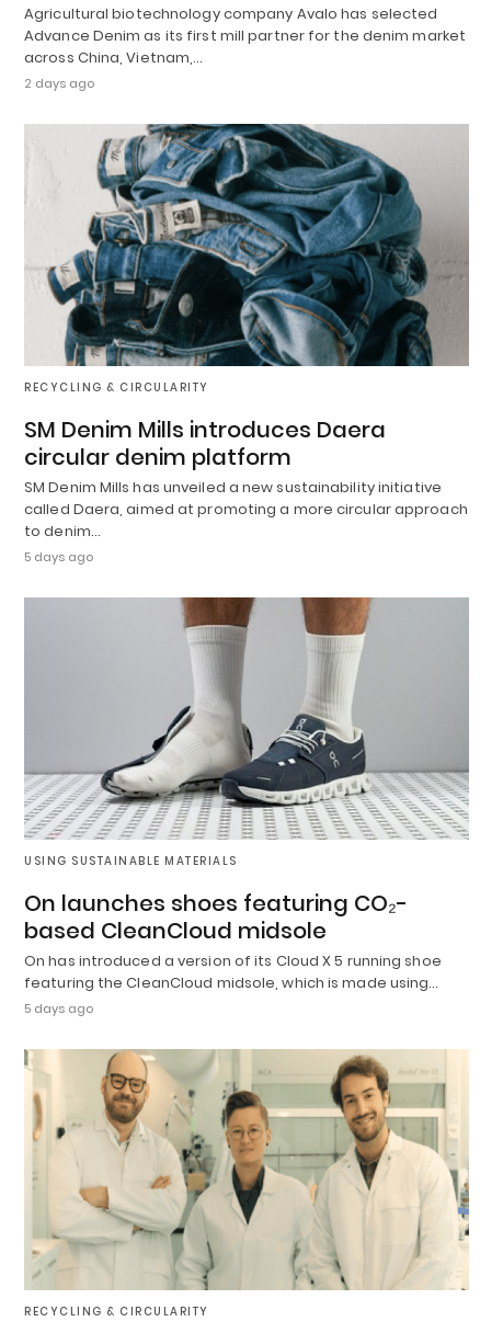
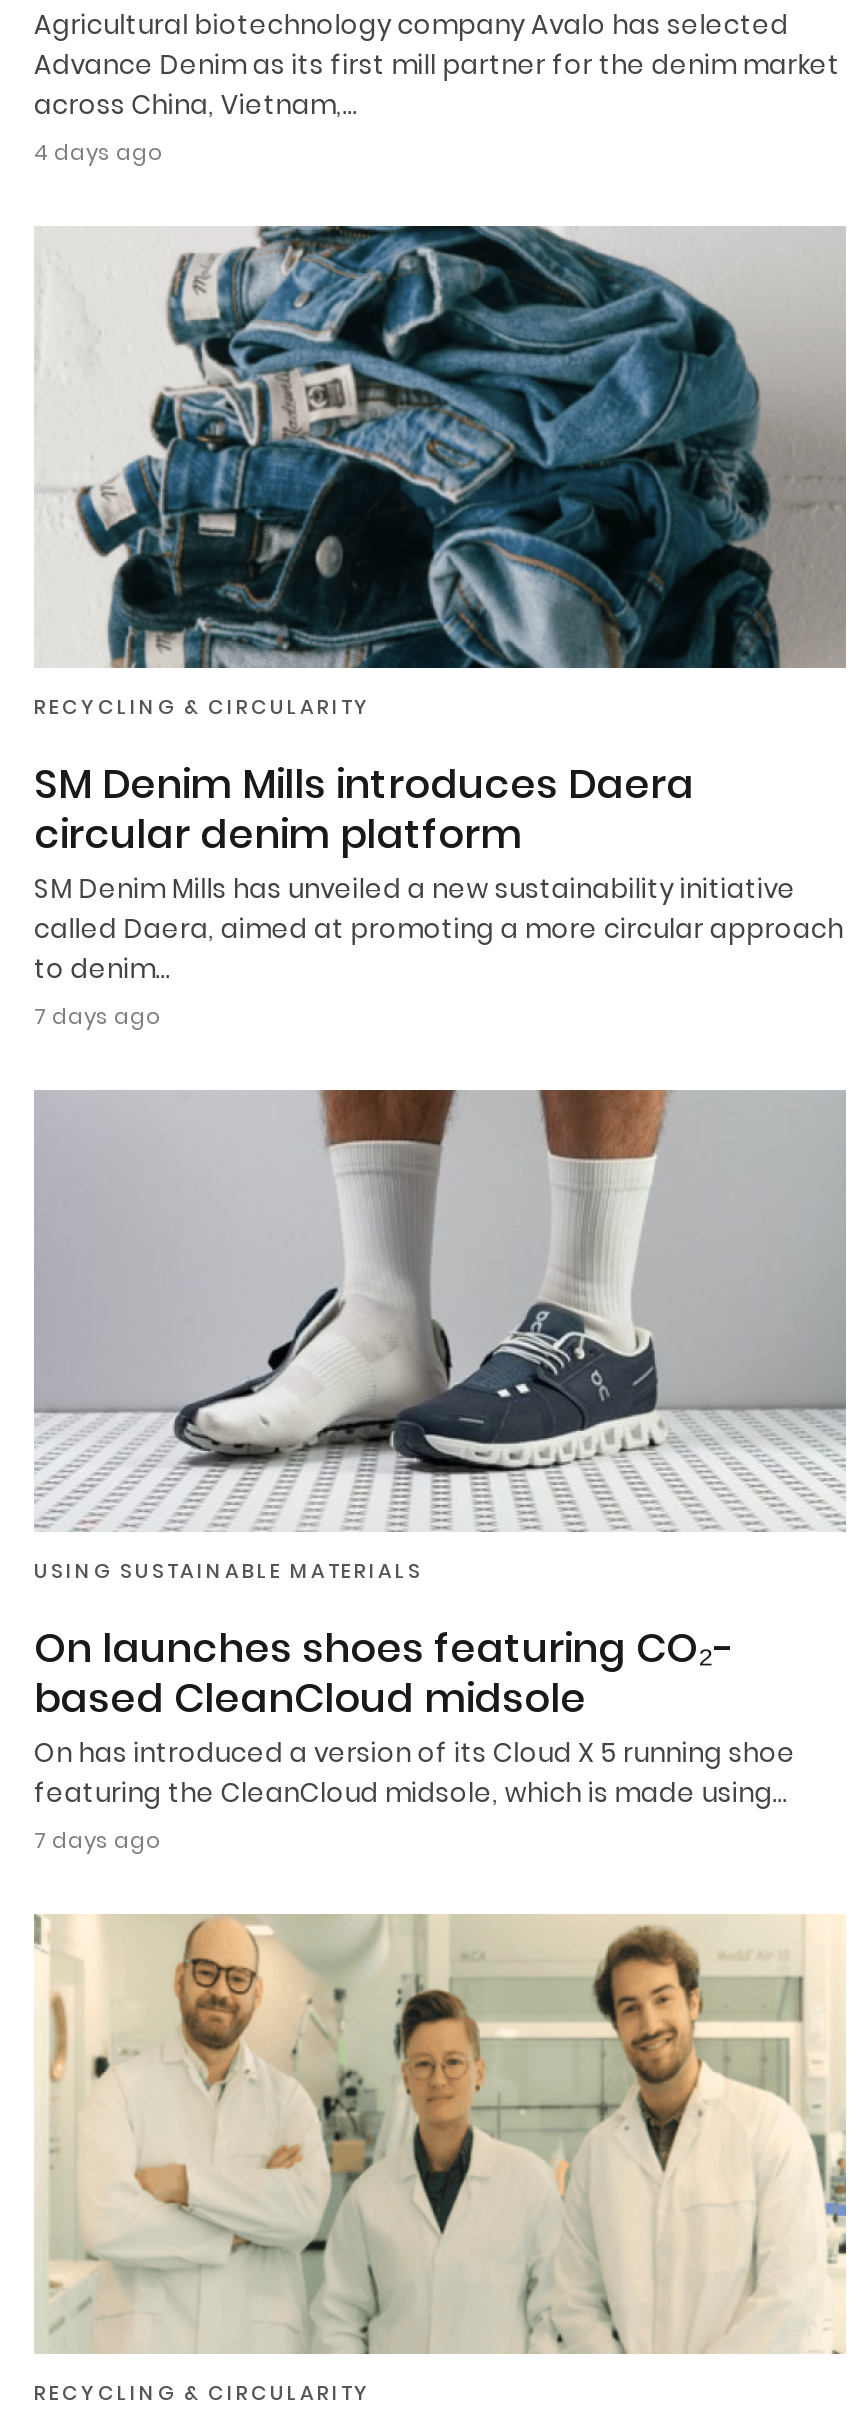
- 2 days ago
+ 4 days ago

- 5 days ago
+ 7 days ago

- 5 days ago
+ 7 days ago
